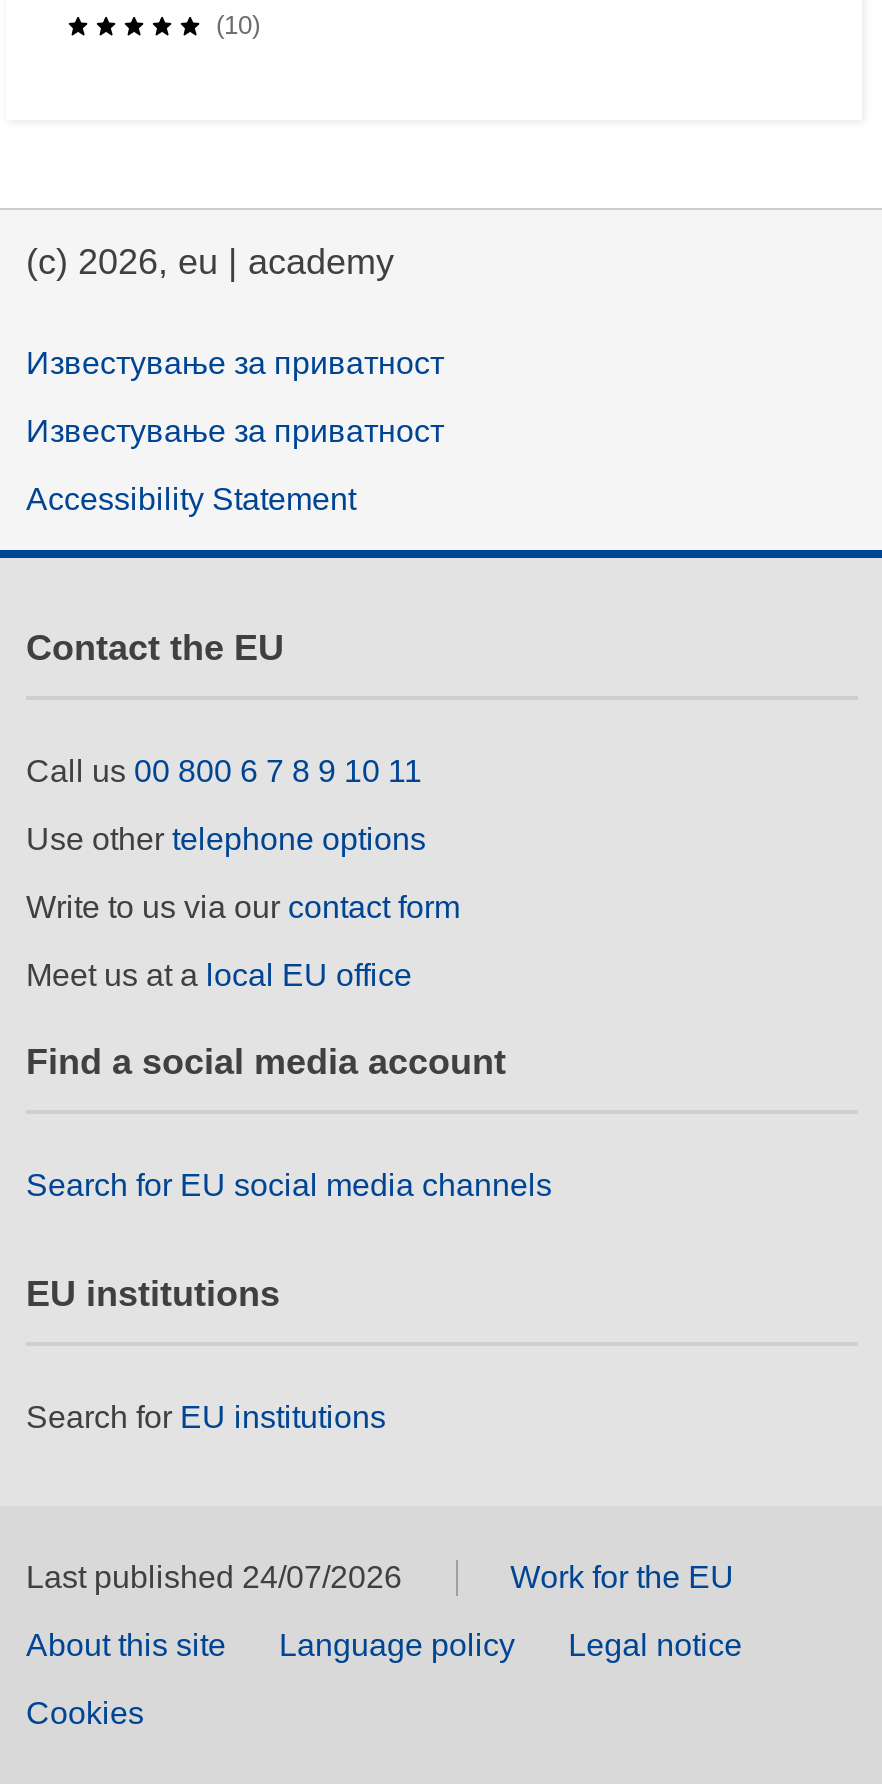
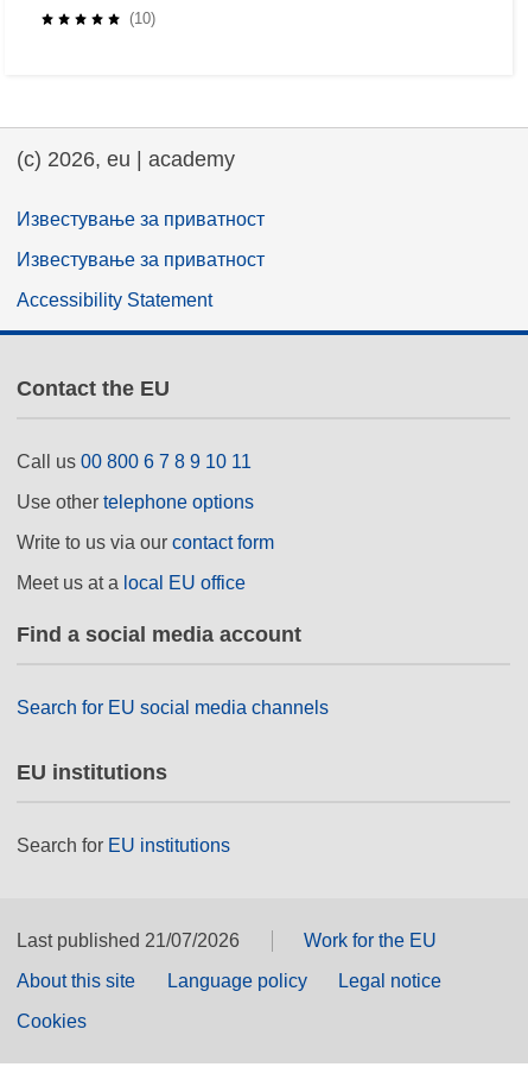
- Last published 24/07/2026
+ Last published 21/07/2026
